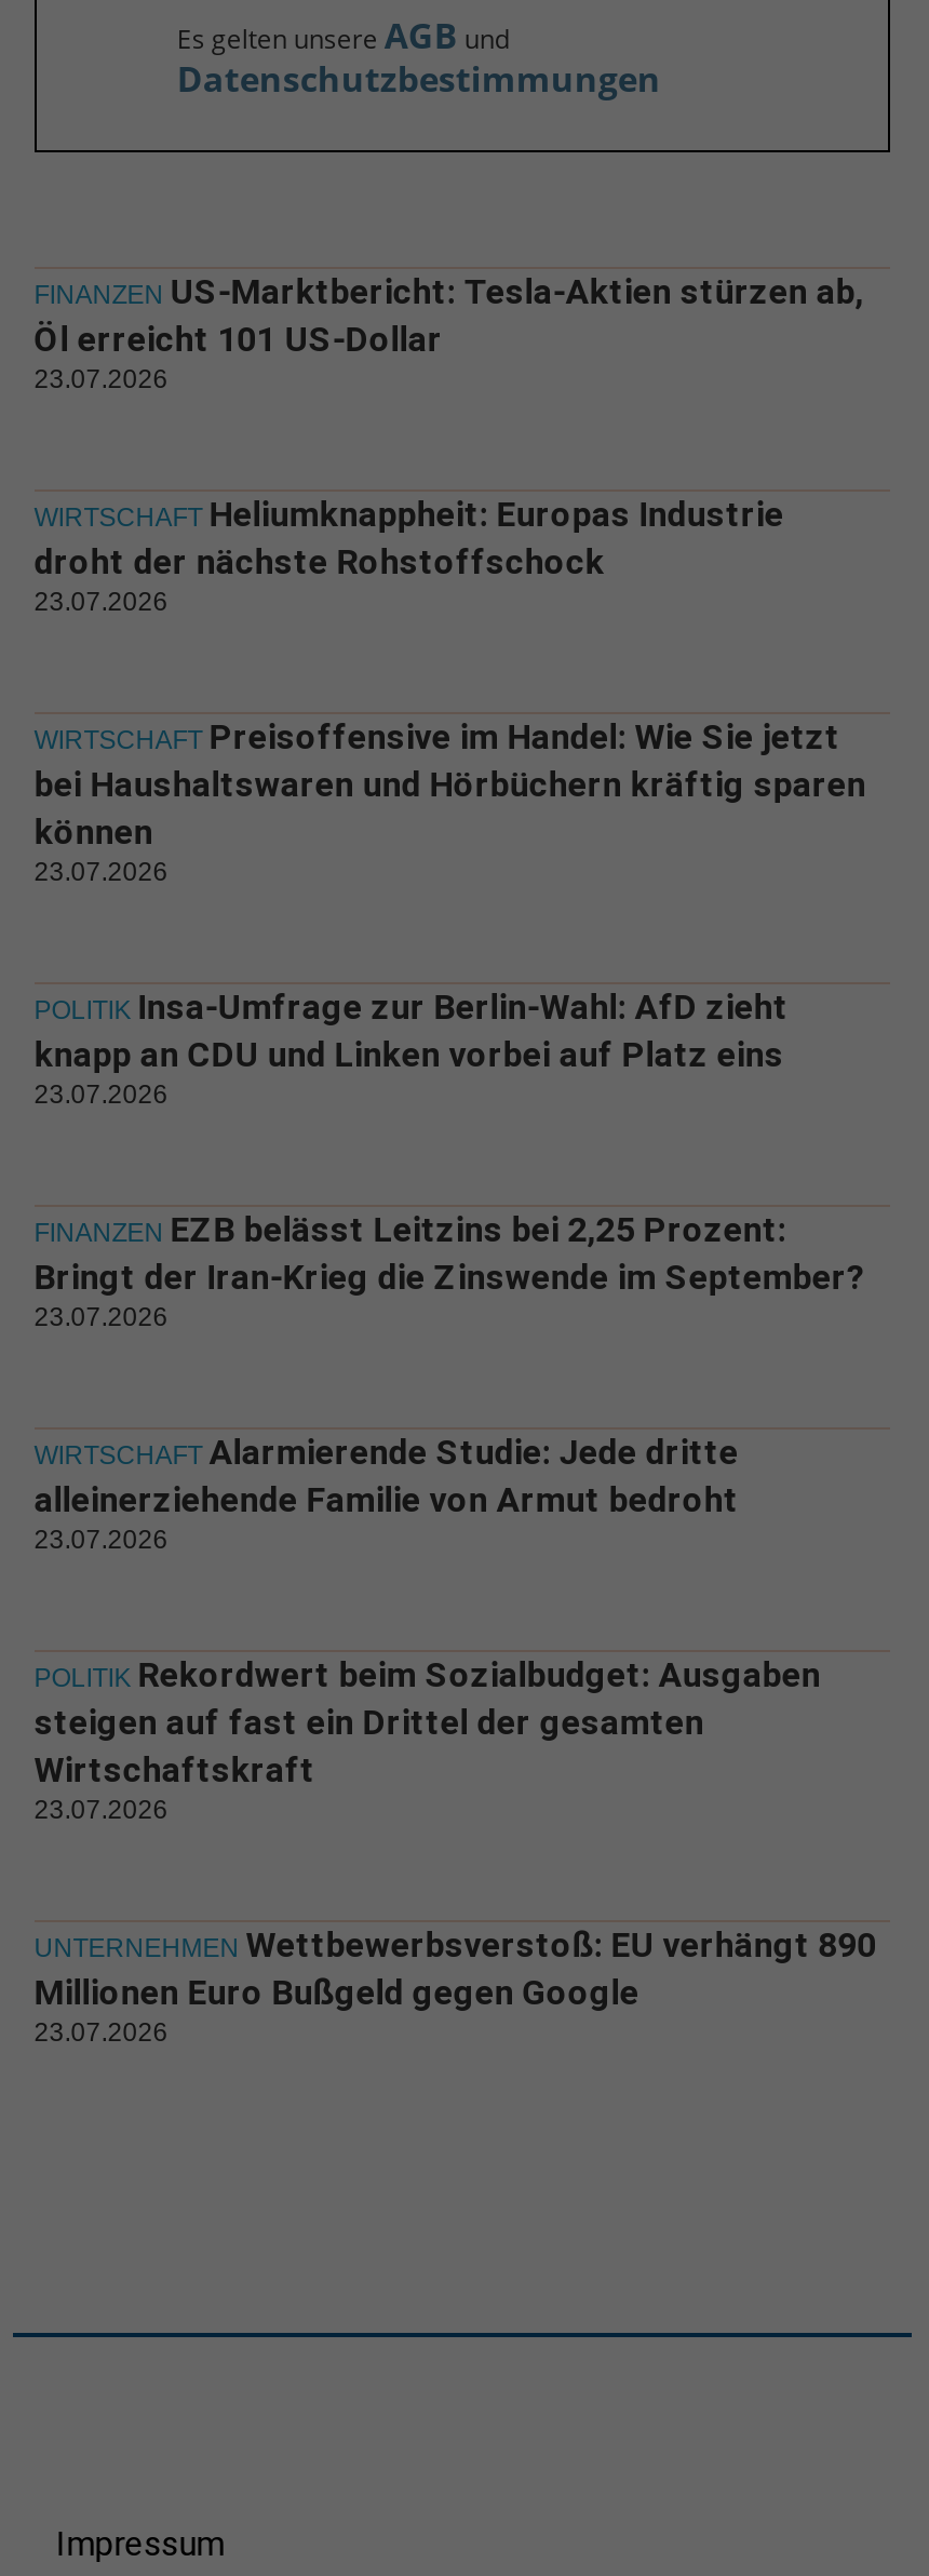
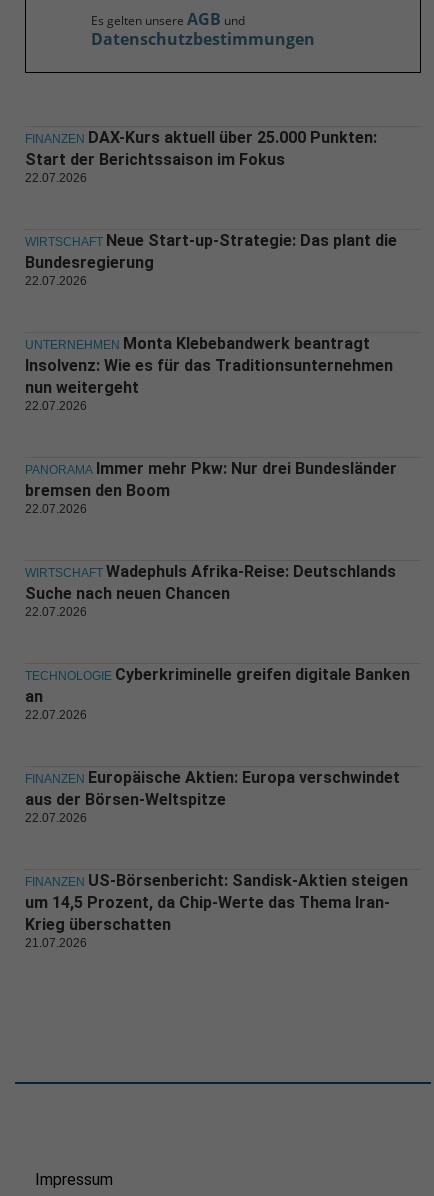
- FINANZEN US-Marktbericht: Tesla-Aktien stürzen ab,
- Öl erreicht 101 US-Dollar
- 23.07.2026
+ FINANZEN DAX-Kurs aktuell über 25.000 Punkten:
+ Start der Berichtssaison im Fokus
+ 22.07.2026

- WIRTSCHAFT Heliumknappheit: Europas Industrie
- droht der nächste Rohstoffschock
- 23.07.2026
+ WIRTSCHAFT Neue Start-up-Strategie: Das plant die
+ Bundesregierung
+ 22.07.2026

- WIRTSCHAFT Preisoffensive im Handel: Wie Sie jetzt
- bei Haushaltswaren und Hörbüchern kräftig sparen
- können
- 23.07.2026
+ UNTERNEHMEN Monta Klebebandwerk beantragt
+ Insolvenz: Wie es für das Traditionsunternehmen
+ nun weitergeht
+ 22.07.2026

- POLITIK Insa-Umfrage zur Berlin-Wahl: AfD zieht
- knapp an CDU und Linken vorbei auf Platz eins
- 23.07.2026
+ PANORAMA Immer mehr Pkw: Nur drei Bundesländer
+ bremsen den Boom
+ 22.07.2026

- FINANZEN EZB belässt Leitzins bei 2,25 Prozent:
- Bringt der Iran-Krieg die Zinswende im September?
- 23.07.2026
+ WIRTSCHAFT Wadephuls Afrika-Reise: Deutschlands
+ Suche nach neuen Chancen
+ 22.07.2026

- WIRTSCHAFT Alarmierende Studie: Jede dritte
- alleinerziehende Familie von Armut bedroht
- 23.07.2026
+ TECHNOLOGIE Cyberkriminelle greifen digitale Banken
+ an
+ 22.07.2026

- POLITIK Rekordwert beim Sozialbudget: Ausgaben
- steigen auf fast ein Drittel der gesamten
- Wirtschaftskraft
- 23.07.2026
+ FINANZEN Europäische Aktien: Europa verschwindet
+ aus der Börsen-Weltspitze
+ 22.07.2026

- UNTERNEHMEN Wettbewerbsverstoß: EU verhängt 890
- Millionen Euro Bußgeld gegen Google
- 23.07.2026
+ FINANZEN US-Börsenbericht: Sandisk-Aktien steigen
+ um 14,5 Prozent, da Chip-Werte das Thema Iran-
+ Krieg überschatten
+ 21.07.2026
